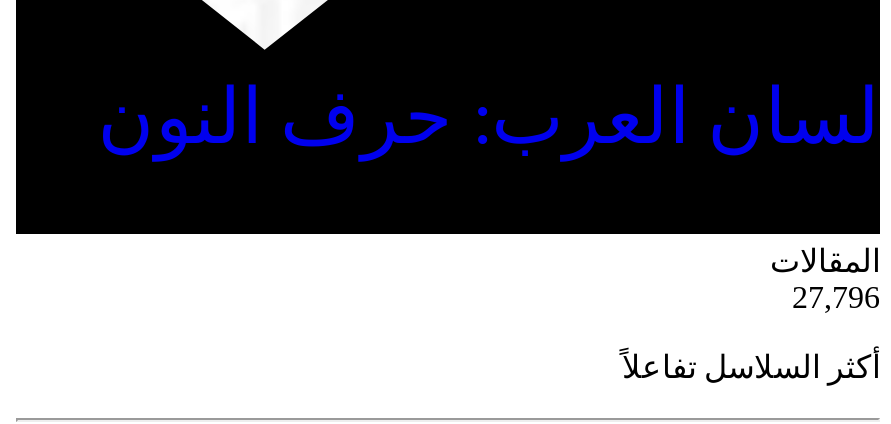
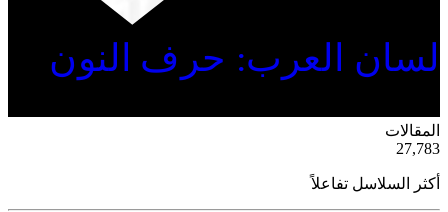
- 27,796
+ 27,783
